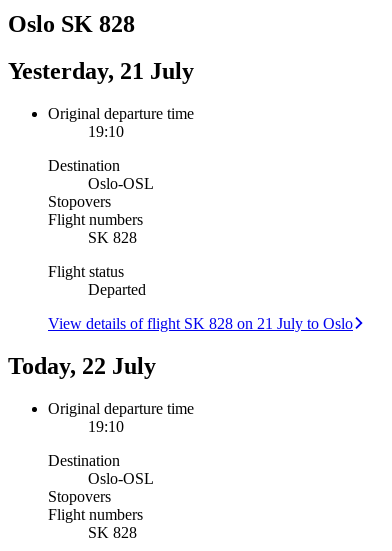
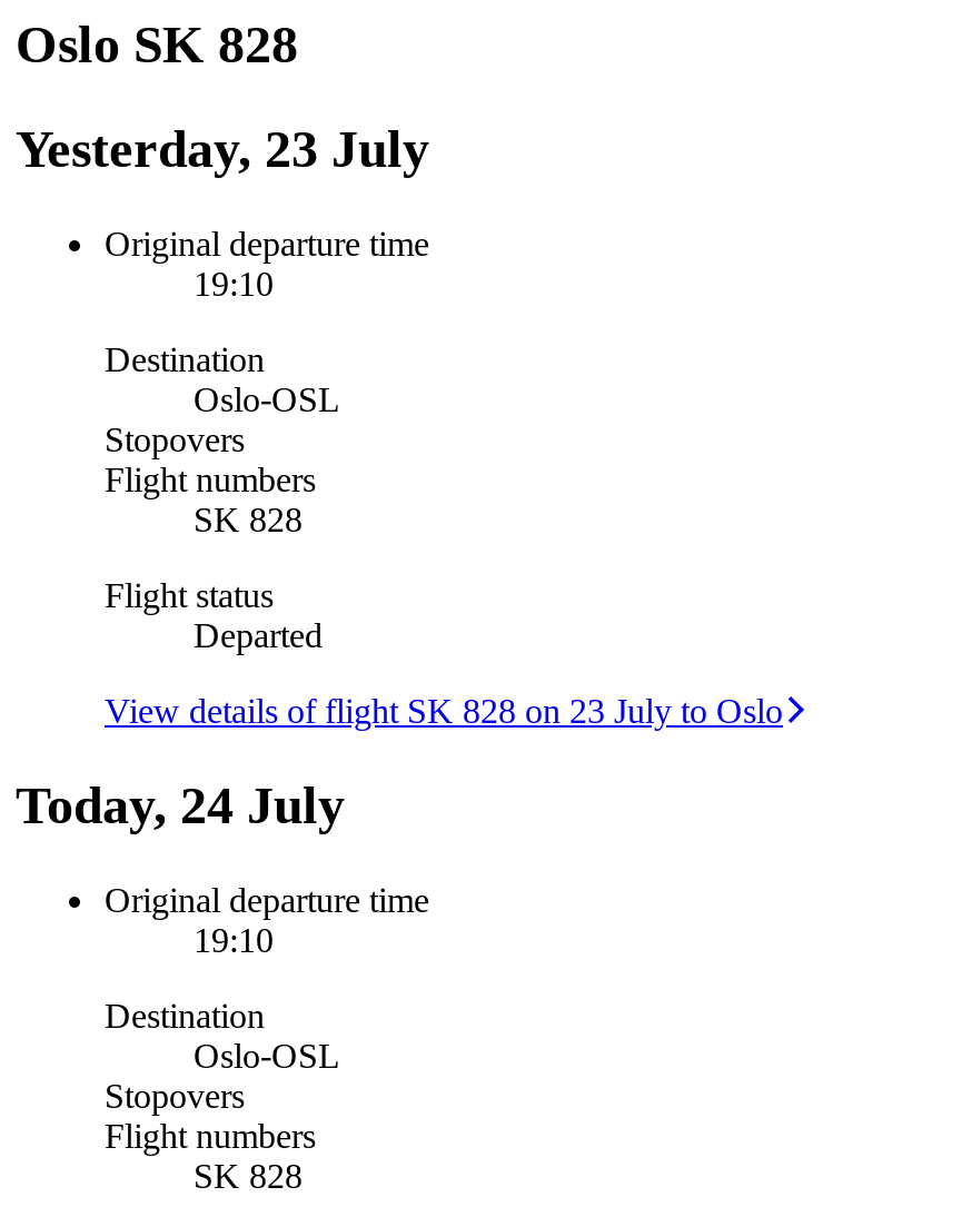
- Yesterday, 21 July
+ Yesterday, 23 July

- View details of flight SK 828 on 21 July to Oslo
+ View details of flight SK 828 on 23 July to Oslo

- Today, 22 July
+ Today, 24 July
